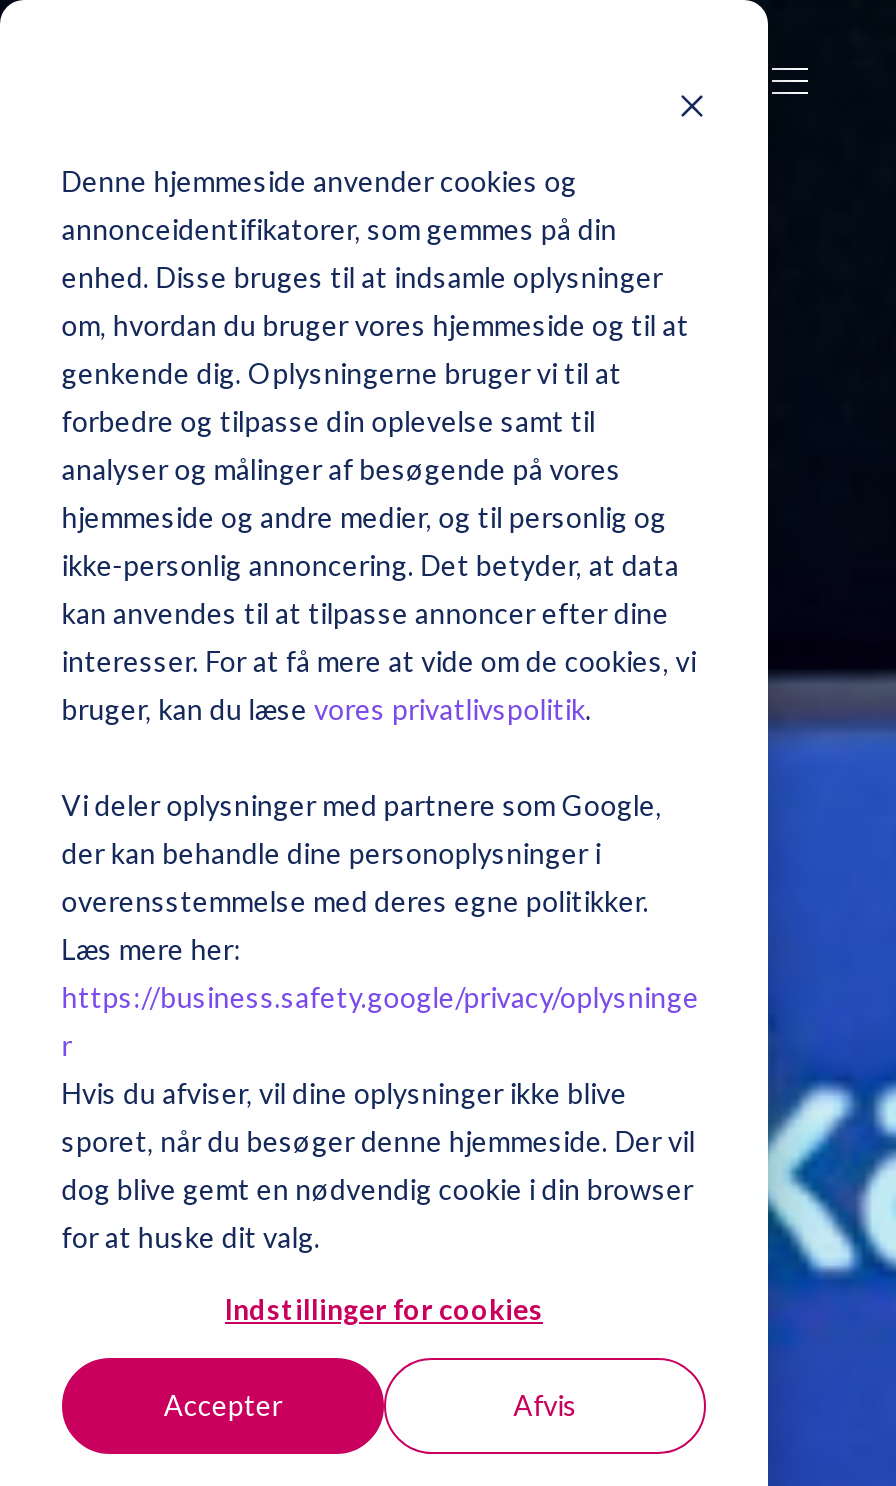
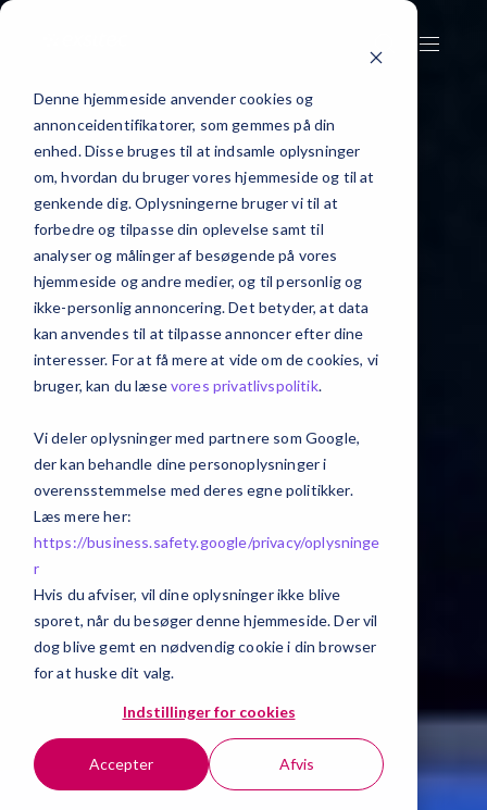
- [image]
+ [image]
